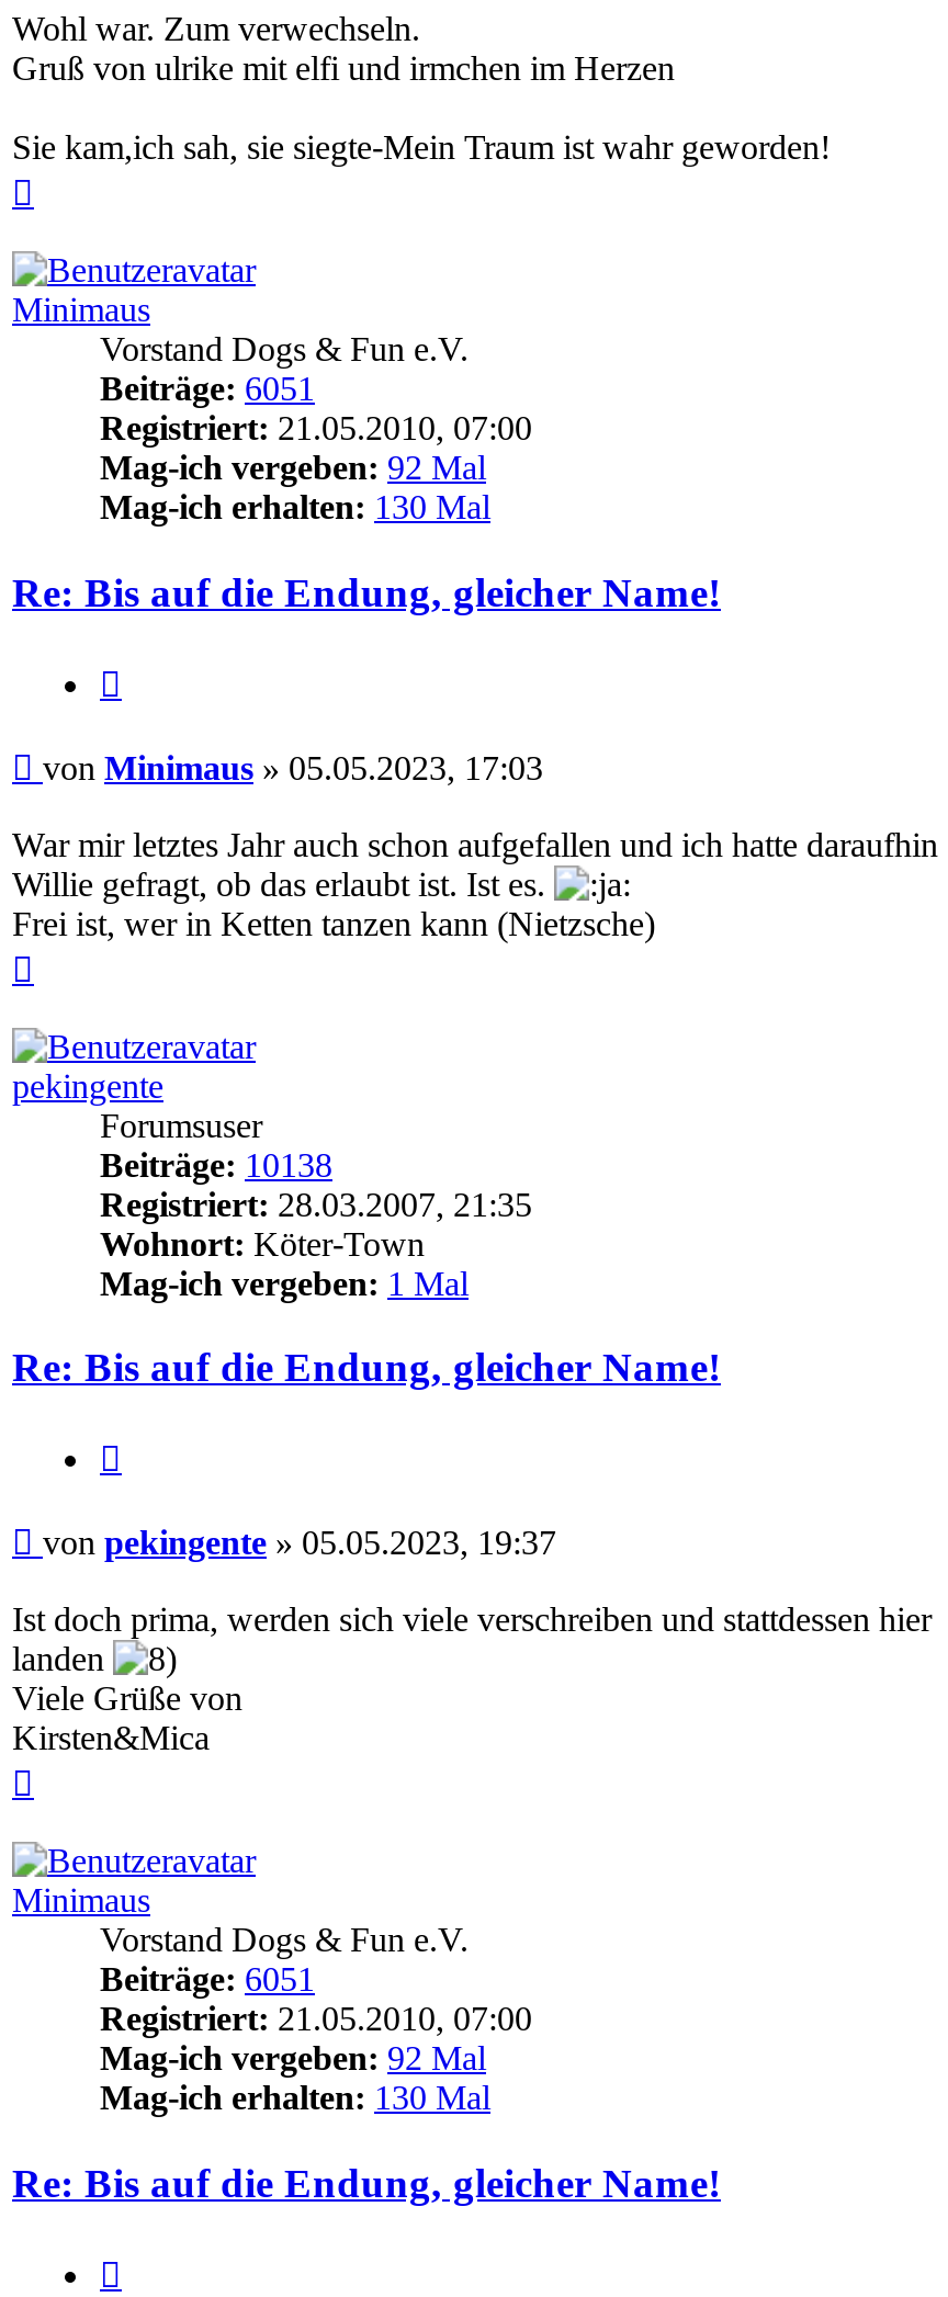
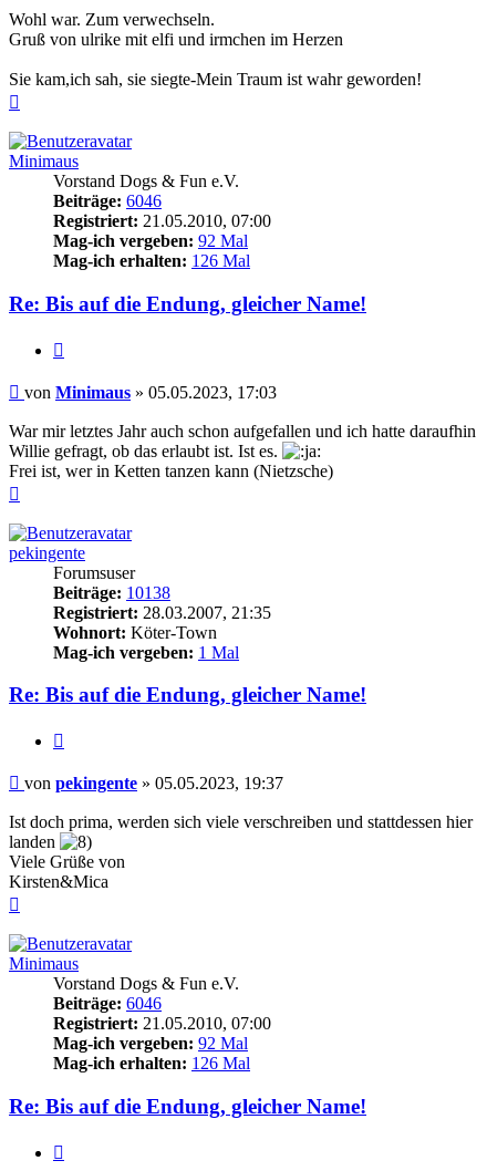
- Beiträge: 6051
+ Beiträge: 6046

- Mag-ich erhalten: 130 Mal
+ Mag-ich erhalten: 126 Mal

- Beiträge: 6051
+ Beiträge: 6046

- Mag-ich erhalten: 130 Mal
+ Mag-ich erhalten: 126 Mal
